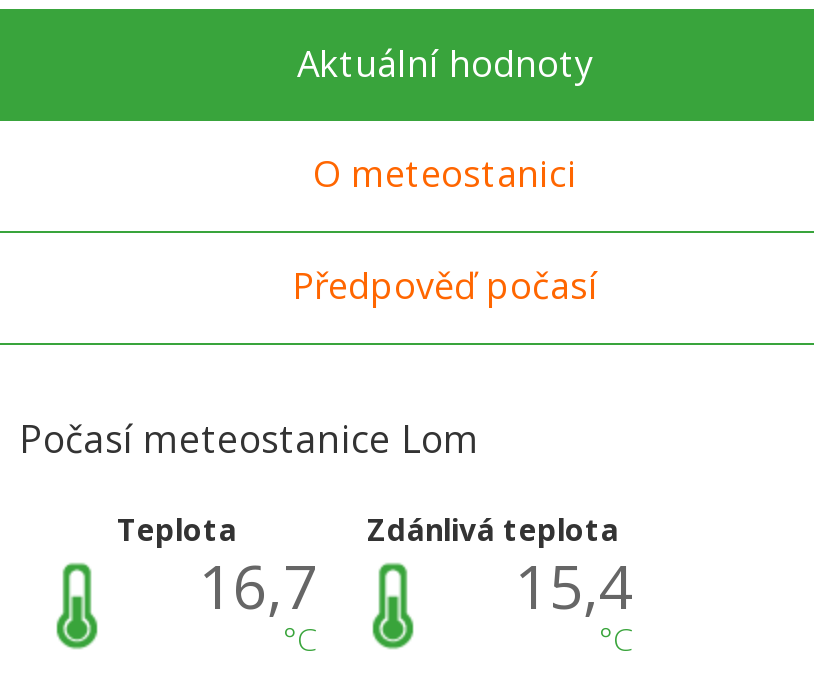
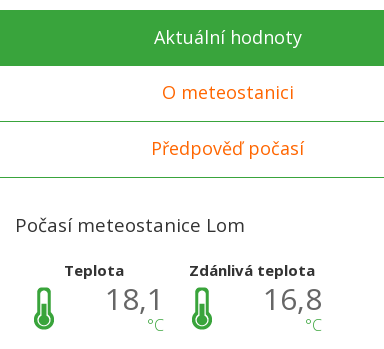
- 16,7
+ 18,1

- 15,4
+ 16,8
